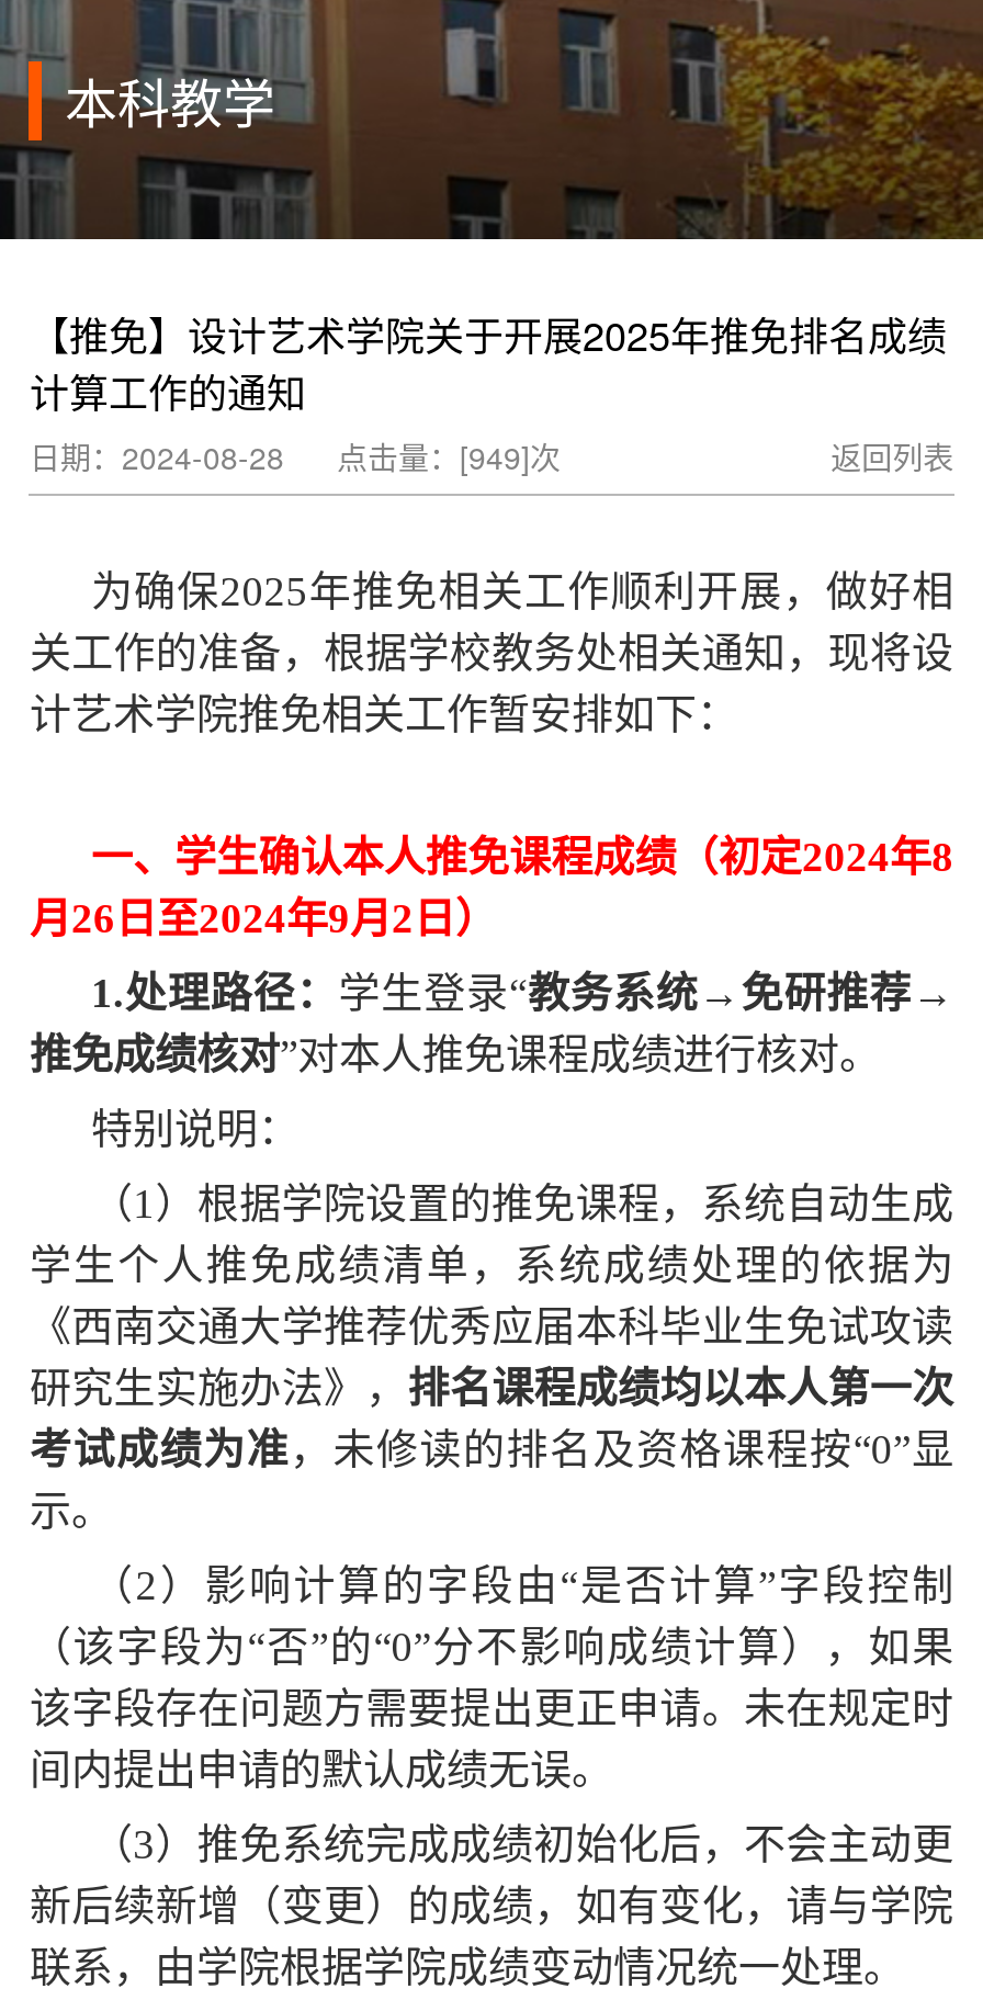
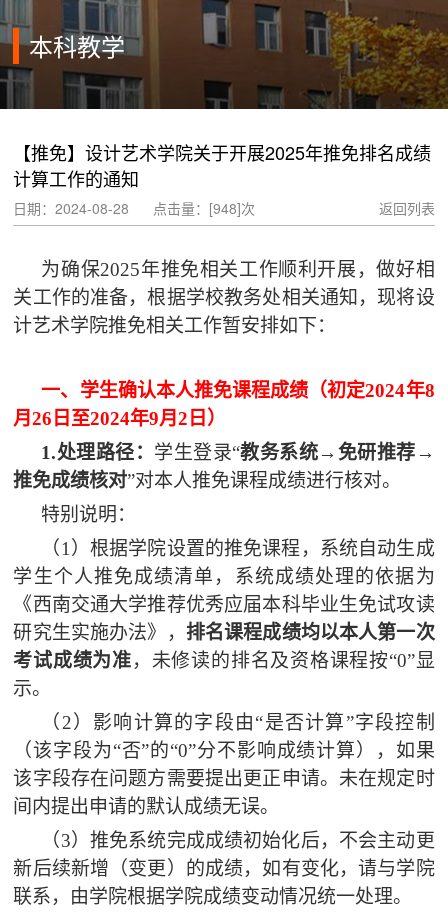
- 日期：2024-08-28 点击量：[949]次
+ 日期：2024-08-28 点击量：[948]次
